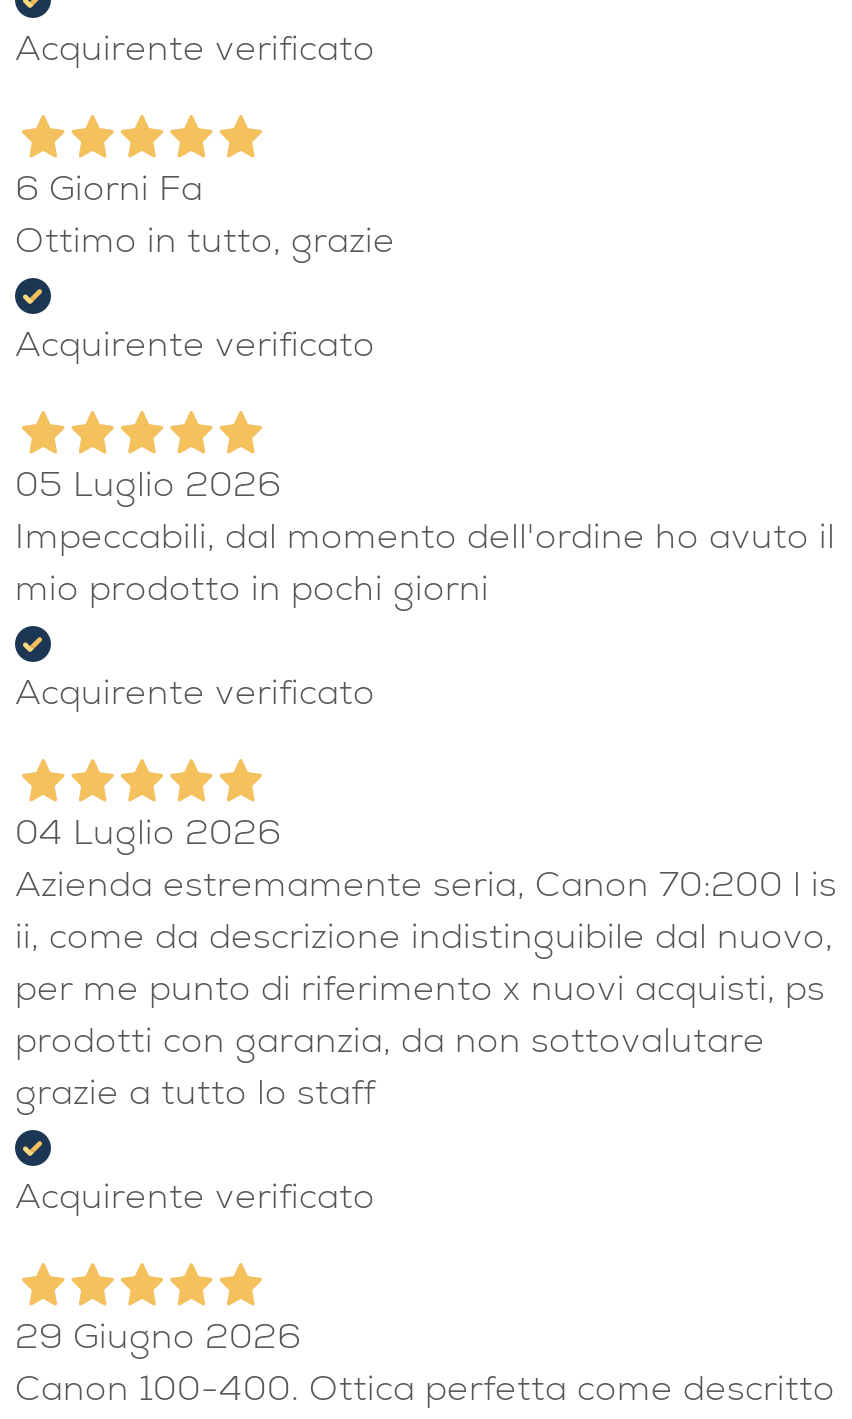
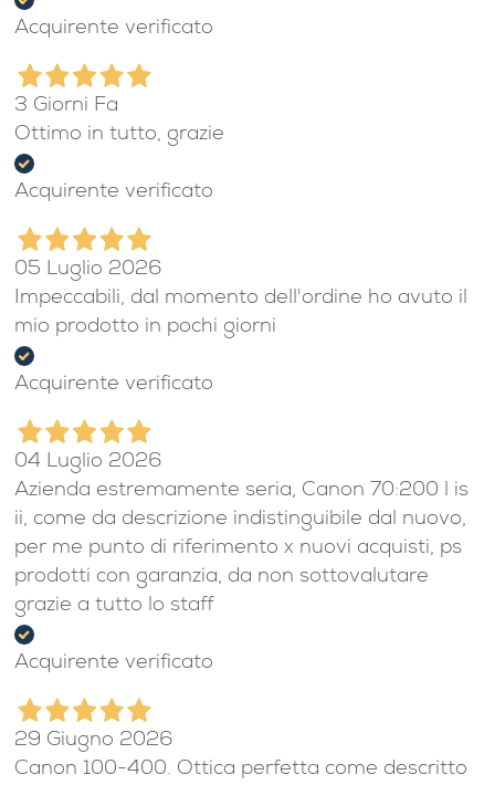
- 6 Giorni Fa
+ 3 Giorni Fa
